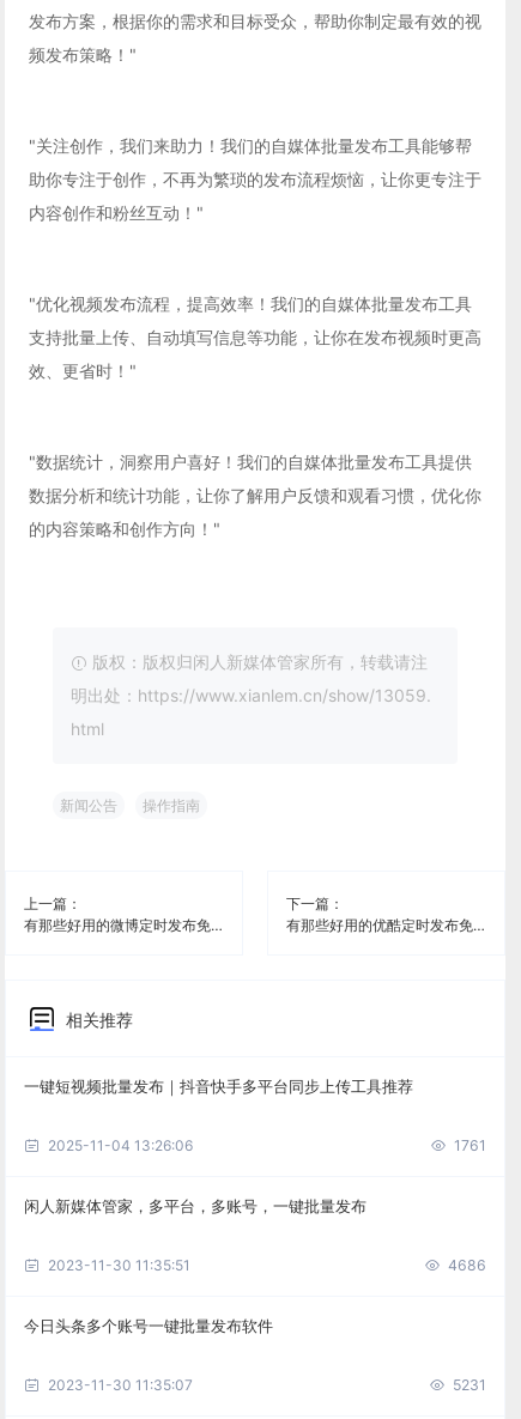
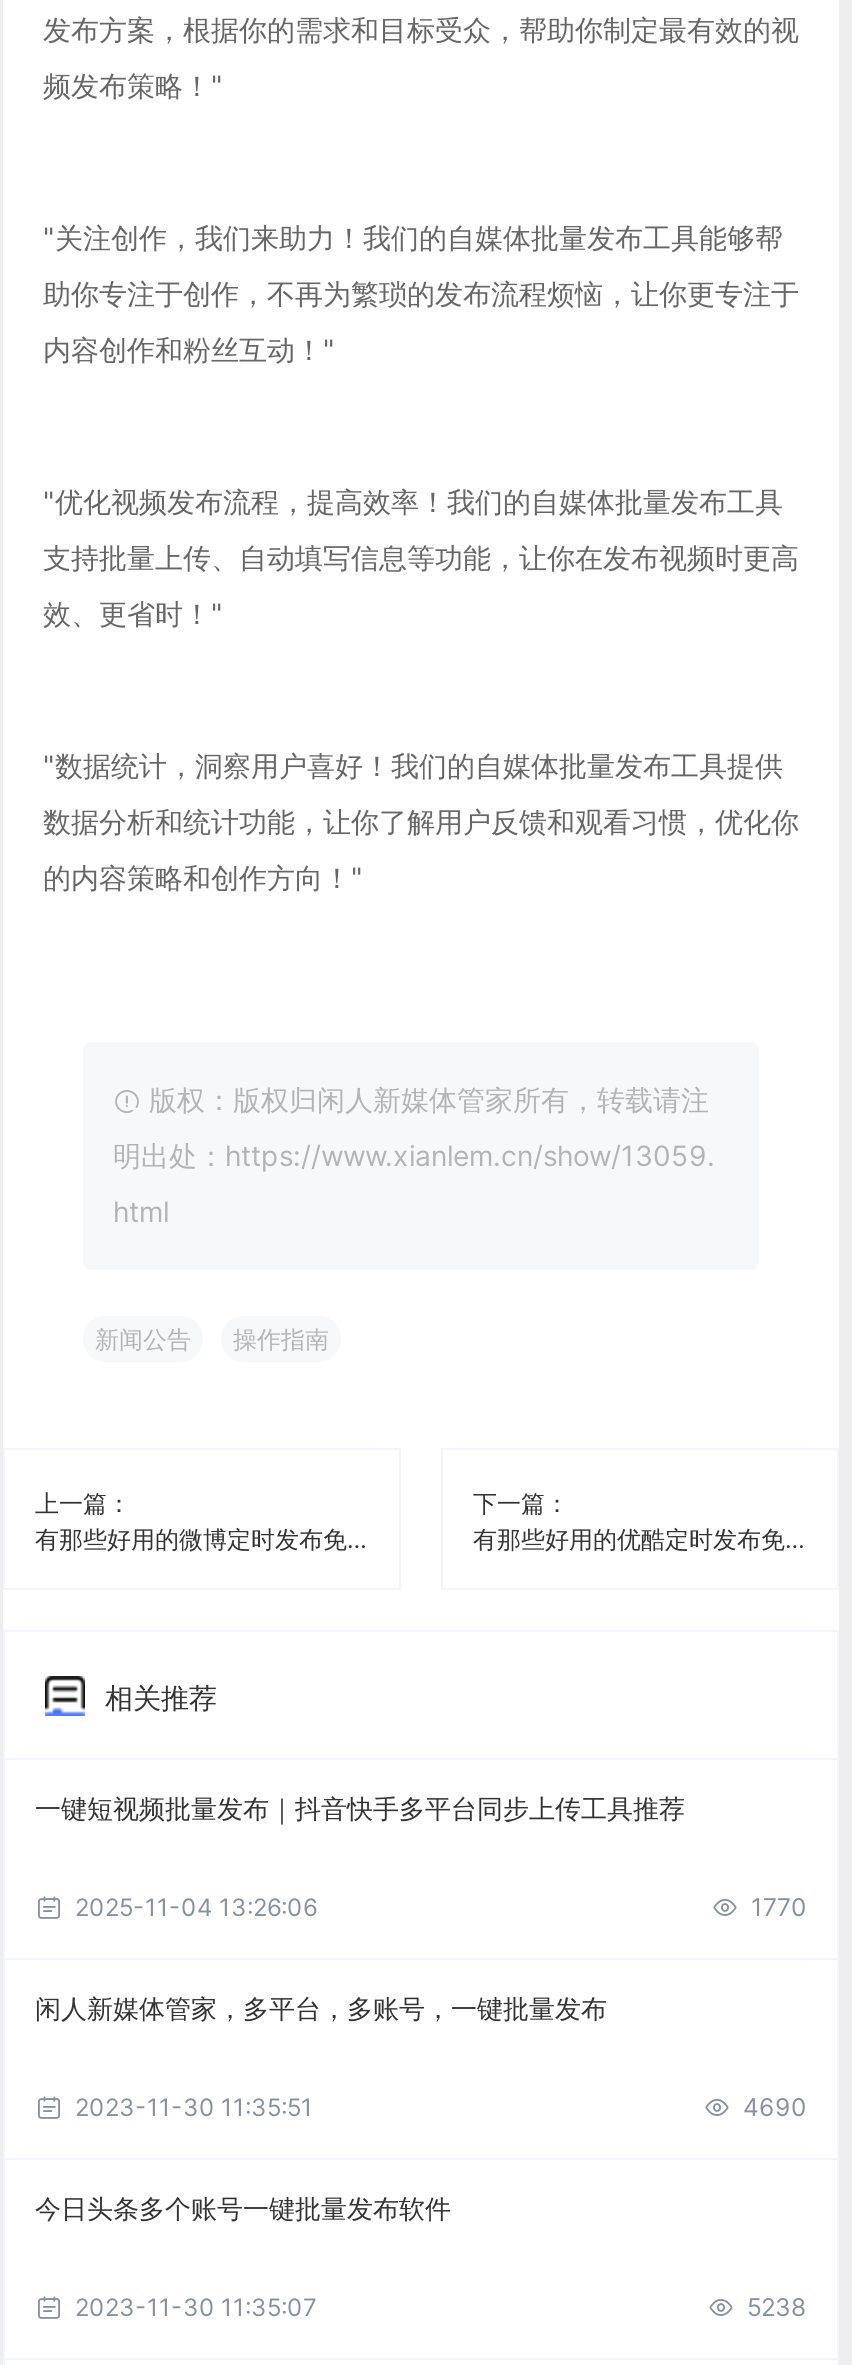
- 1761
+ 1770

- 4686
+ 4690

- 5231
+ 5238
